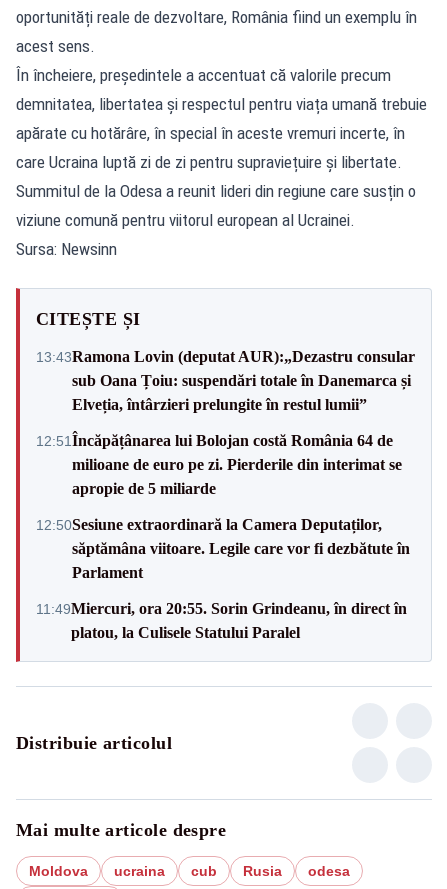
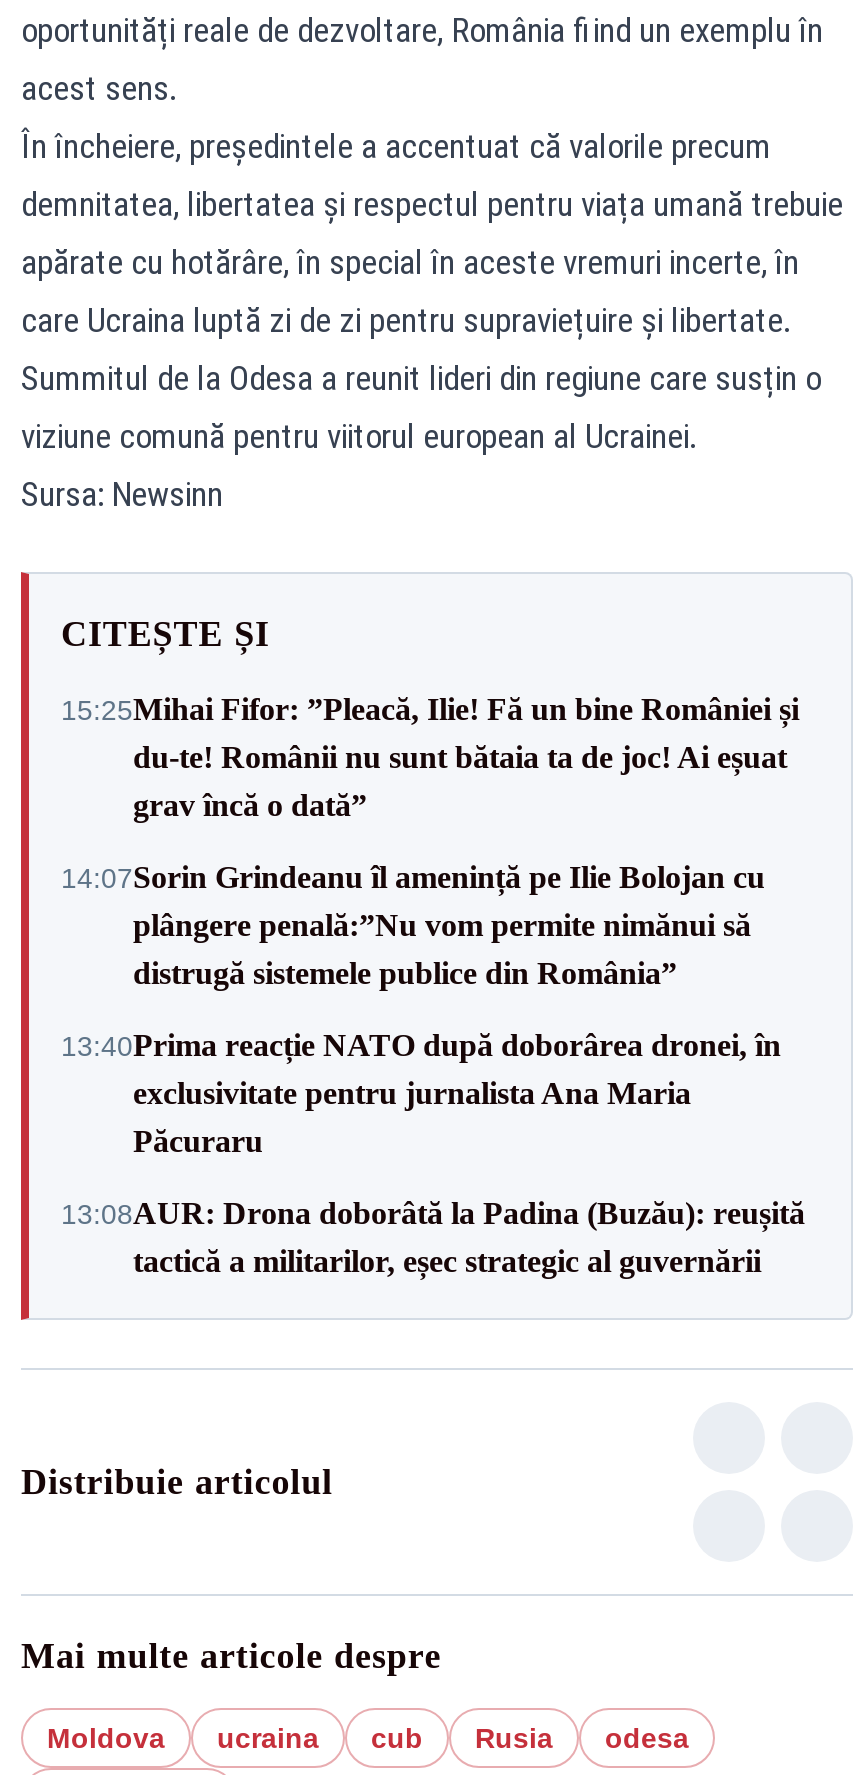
- 13:43Ramona Lovin (deputat AUR):„Dezastru consular
- sub Oana Țoiu: suspendări totale în Danemarca și
- Elveția, întârzieri prelungite în restul lumii”
+ 15:25Mihai Fifor: ”Pleacă, Ilie! Fă un bine României și
+ du-te! Românii nu sunt bătaia ta de joc! Ai eșuat
+ grav încă o dată”

- 12:51Încăpățânarea lui Bolojan costă România 64 de
- milioane de euro pe zi. Pierderile din interimat se
- apropie de 5 miliarde
+ 14:07Sorin Grindeanu îl amenință pe Ilie Bolojan cu
+ plângere penală:”Nu vom permite nimănui să
+ distrugă sistemele publice din România”

- 12:50Sesiune extraordinară la Camera Deputaților,
- săptămâna viitoare. Legile care vor fi dezbătute în
- Parlament
+ 13:40Prima reacție NATO după doborârea dronei, în
+ exclusivitate pentru jurnalista Ana Maria
+ Păcuraru

- 11:49Miercuri, ora 20:55. Sorin Grindeanu, în direct în
- platou, la Culisele Statului Paralel
+ 13:08AUR: Drona doborâtă la Padina (Buzău): reușită
+ tactică a militarilor, eșec strategic al guvernării
